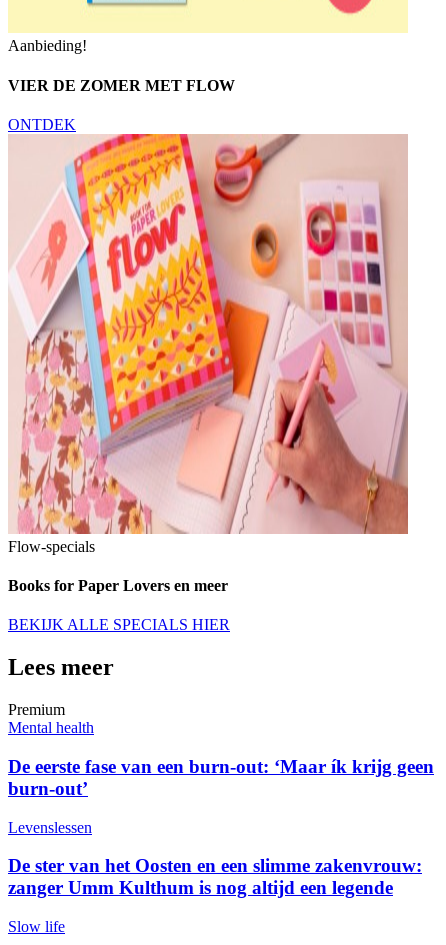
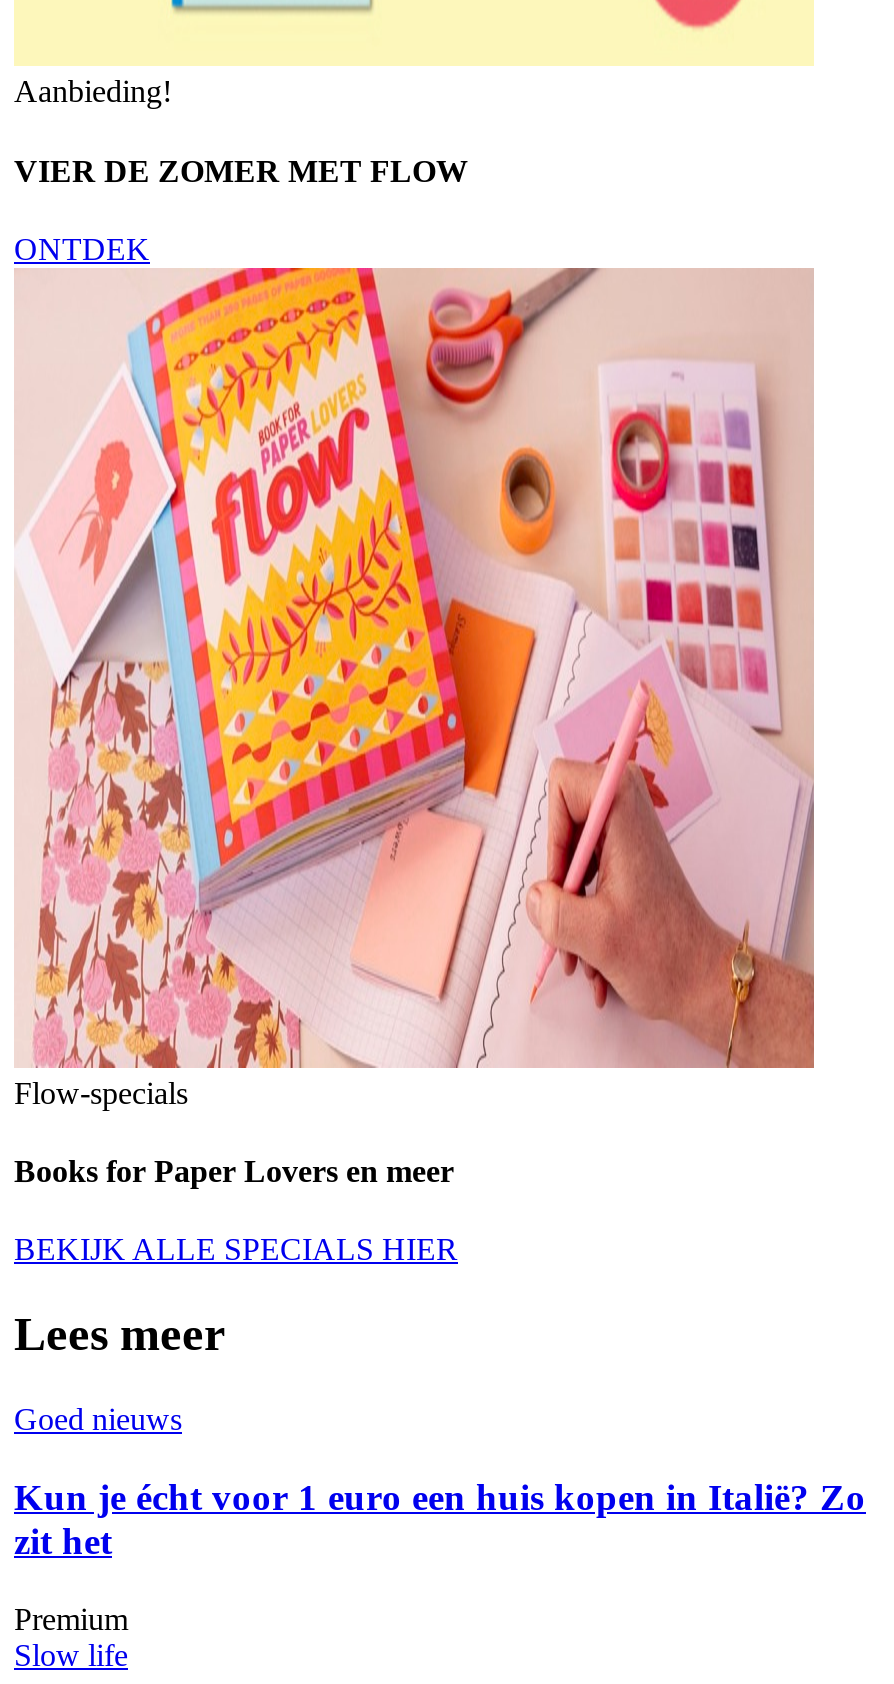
+ Goed nieuws
+ Kun je écht voor 1 euro een huis kopen in Italië? Zo
+ zit het

moved down: Premium

- Mental health
- De eerste fase van een burn-out: ‘Maar ík krijg geen
- burn-out’
- Levenslessen
- De ster van het Oosten en een slimme zakenvrouw:
- zanger Umm Kulthum is nog altijd een legende
